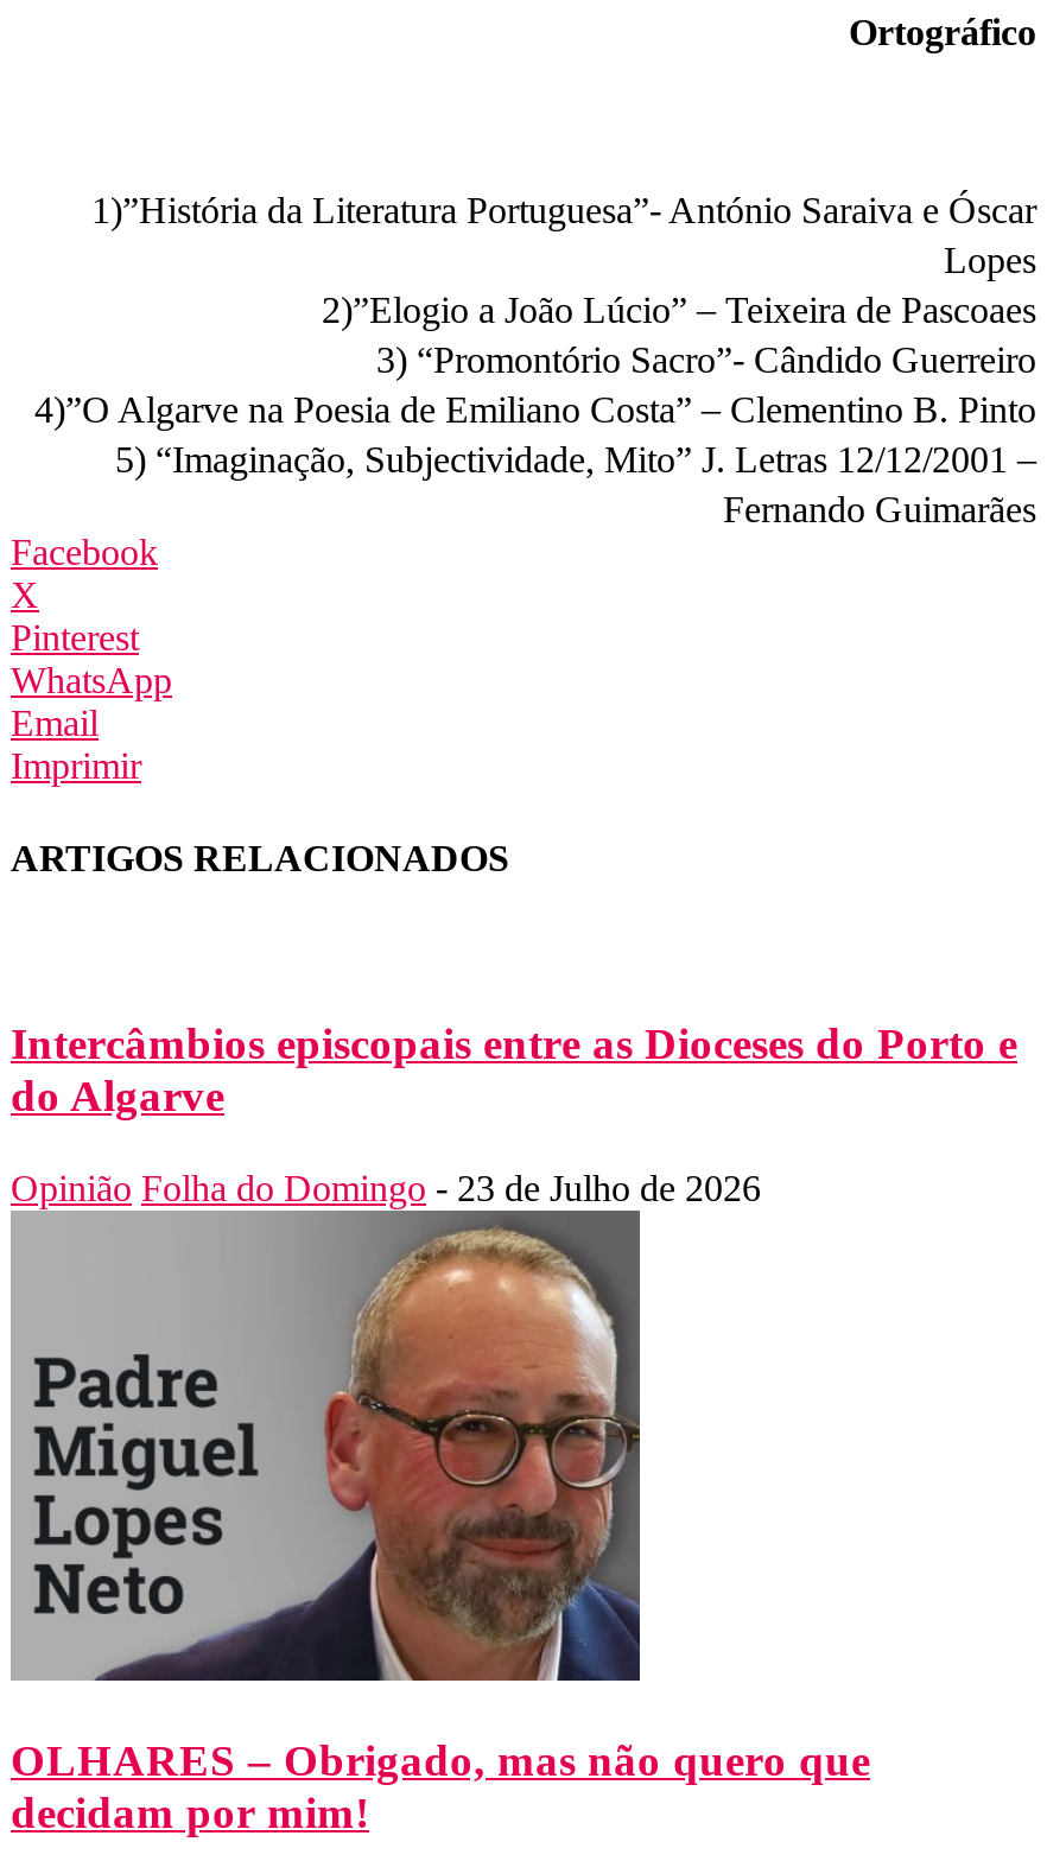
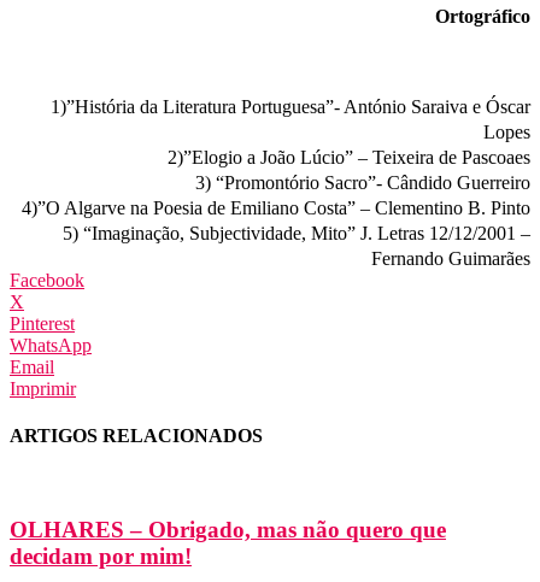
- Intercâmbios episcopais entre as Dioceses do Porto e
- do Algarve
- Opinião Folha do Domingo - 23 de Julho de 2026

- [image]
